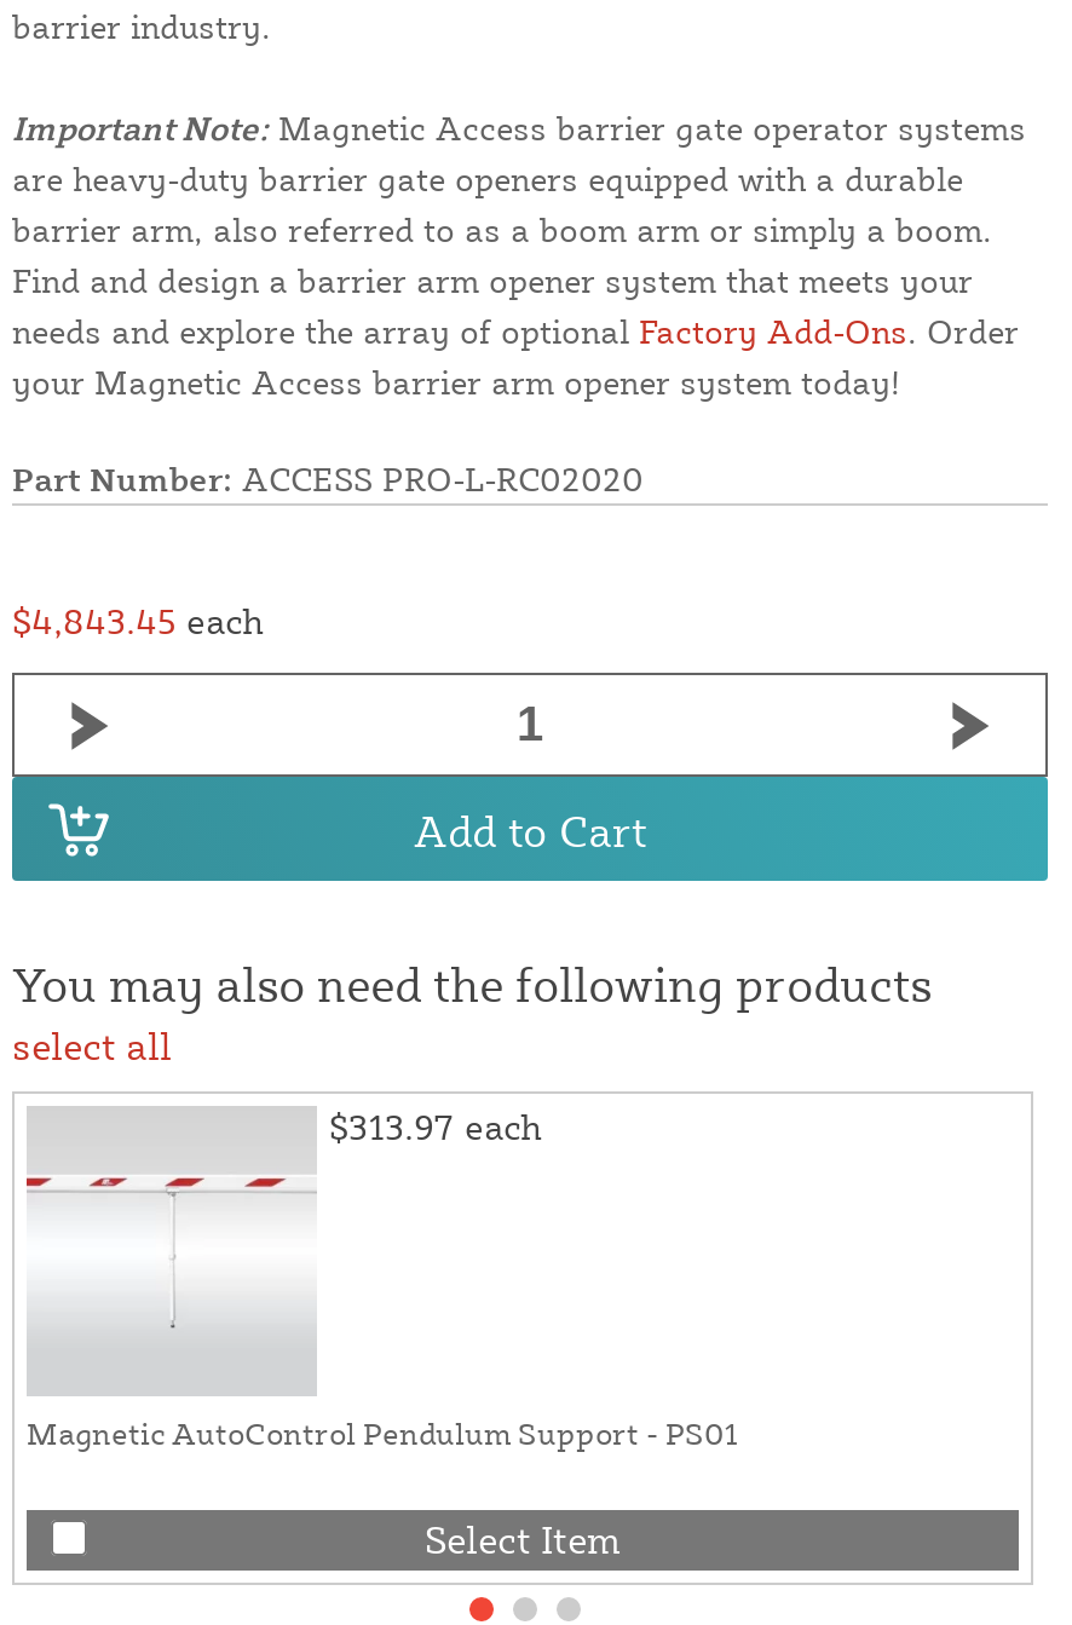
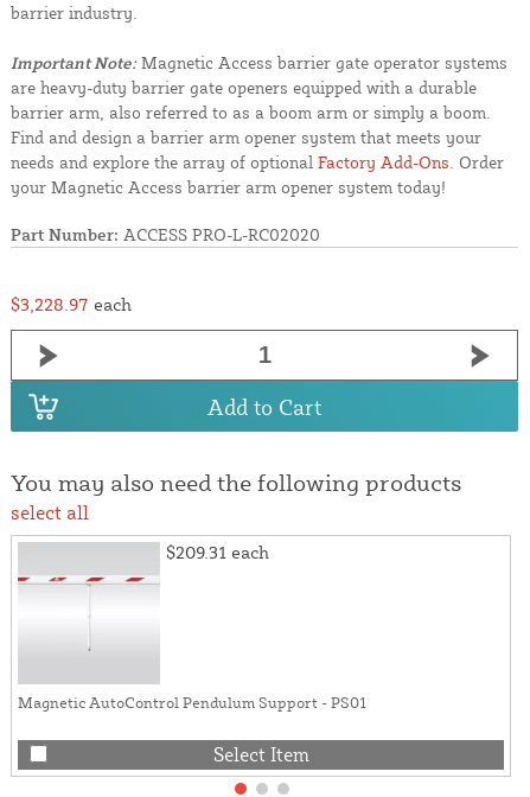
- $4,843.45 each
+ $3,228.97 each

- $313.97 each
+ $209.31 each
